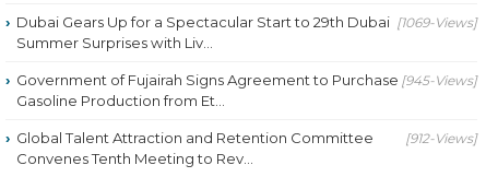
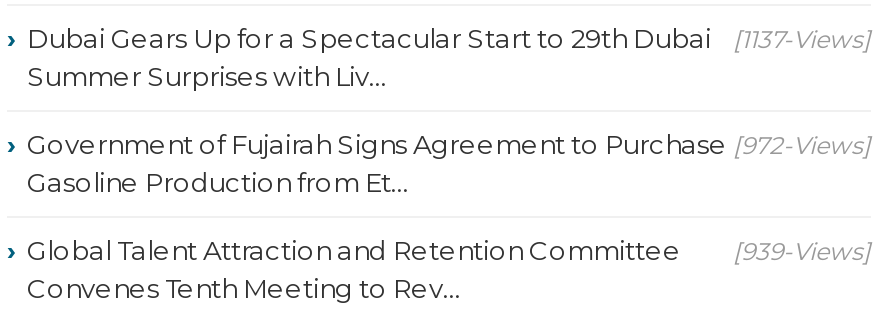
- Dubai Gears Up for a Spectacular Start to 29th Dubai [1069-Views]
+ Dubai Gears Up for a Spectacular Start to 29th Dubai [1137-Views]

- Government of Fujairah Signs Agreement to Purchase [945-Views]
+ Government of Fujairah Signs Agreement to Purchase [972-Views]

- Global Talent Attraction and Retention Committee [912-Views]
+ Global Talent Attraction and Retention Committee [939-Views]
